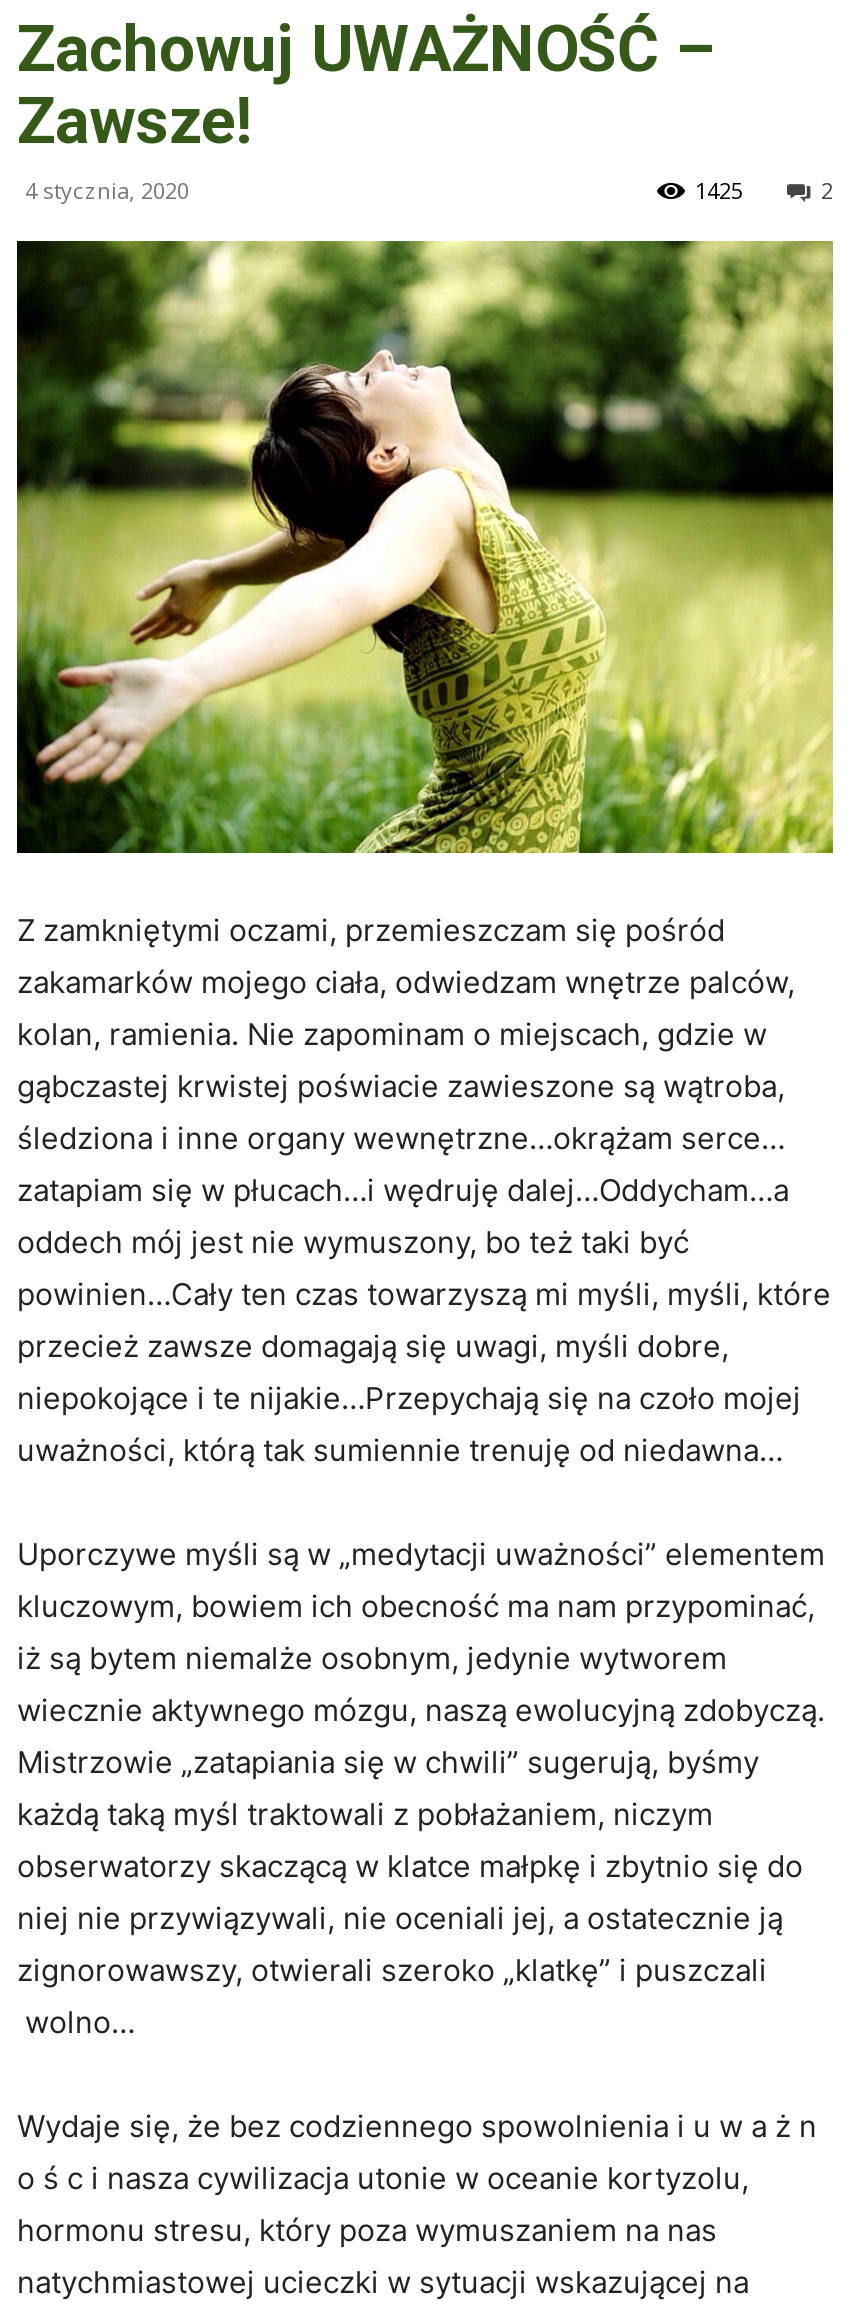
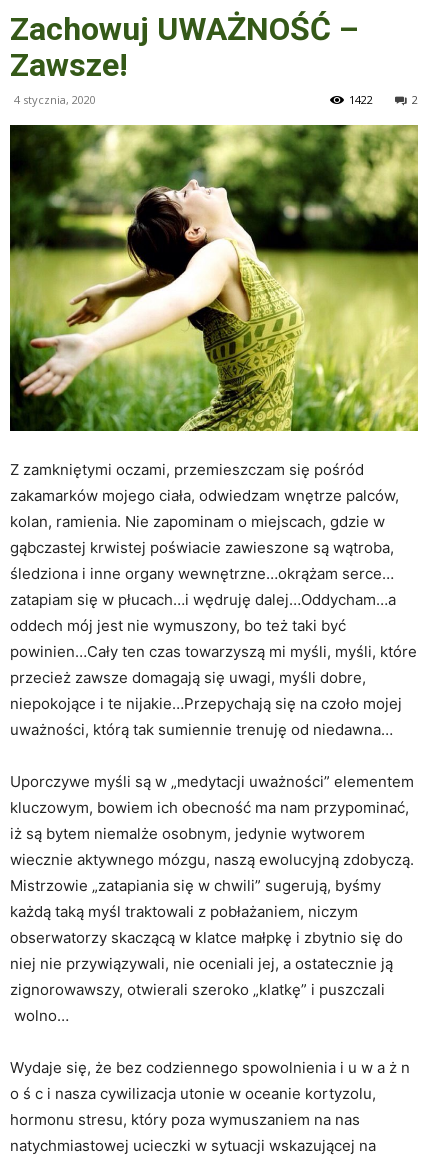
- 1425
+ 1422
